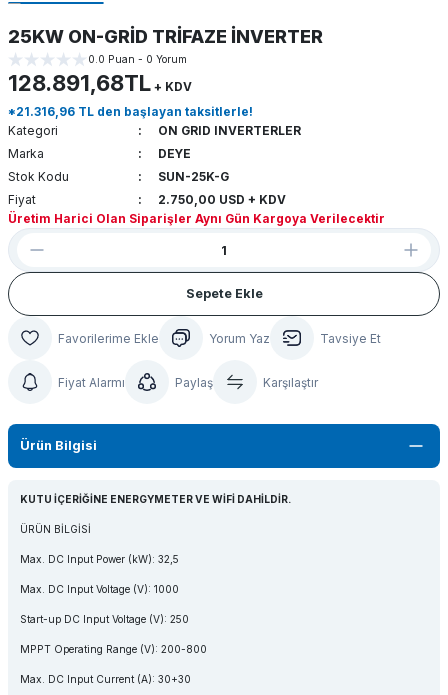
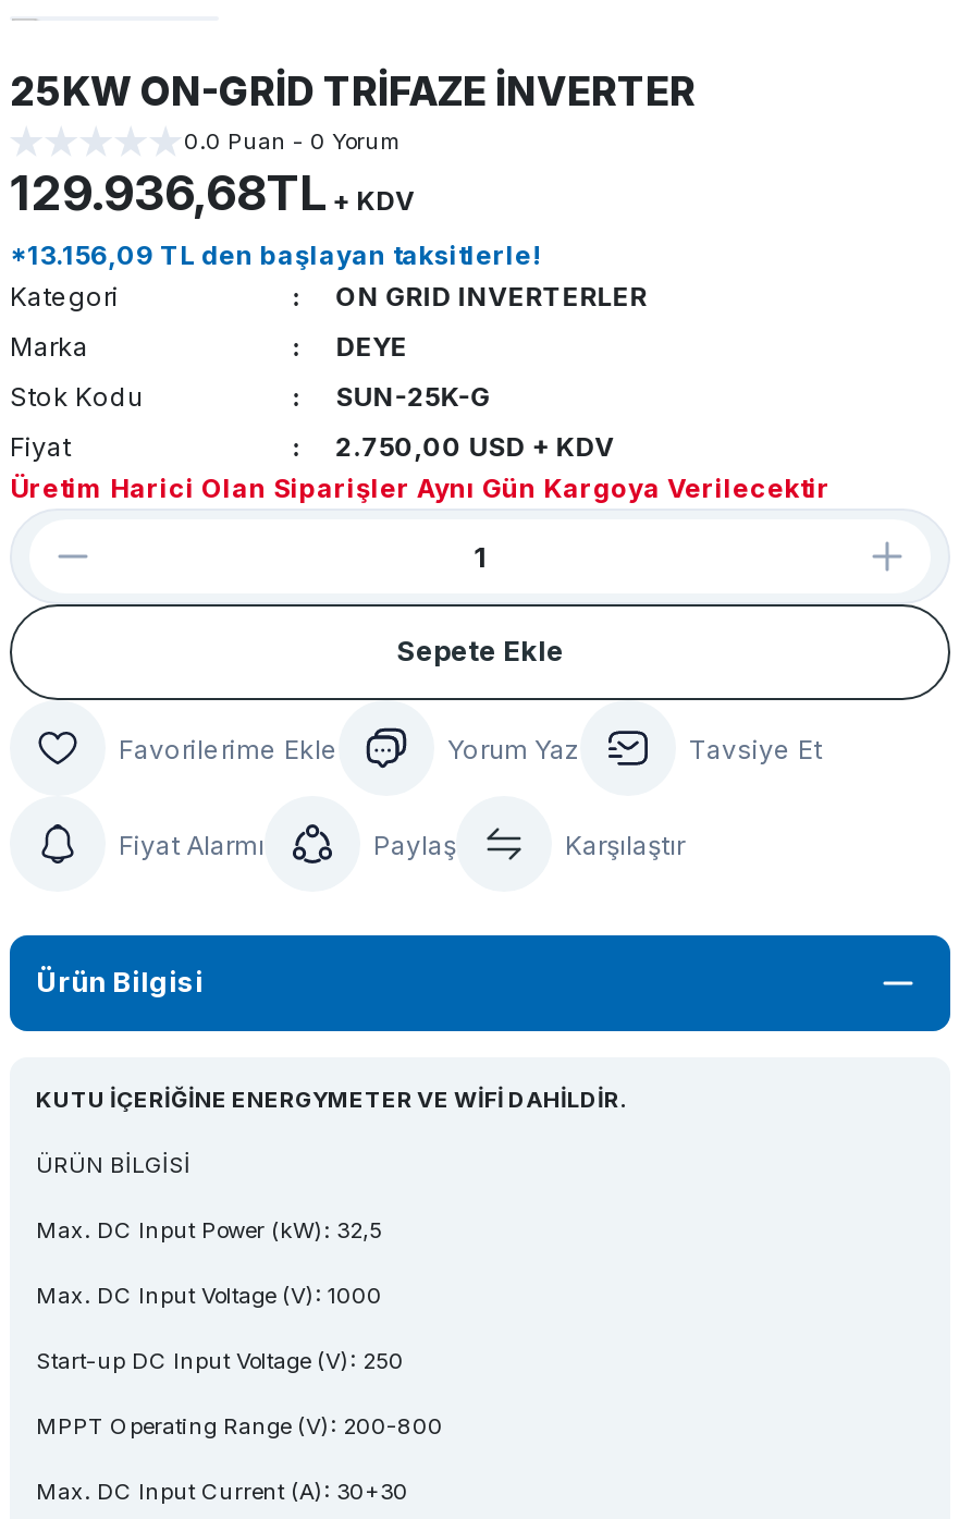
- 128.891,68TL+ KDV
+ 129.936,68TL+ KDV

- *21.316,96 TL den başlayan taksitlerle!
+ *13.156,09 TL den başlayan taksitlerle!
